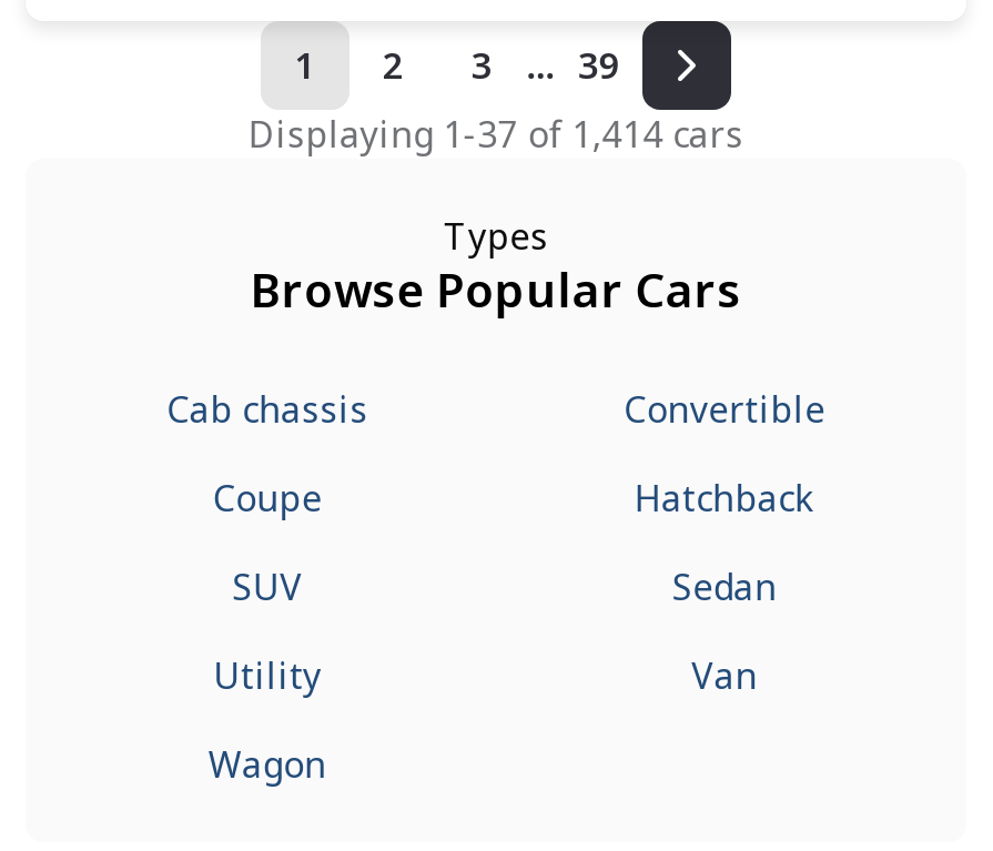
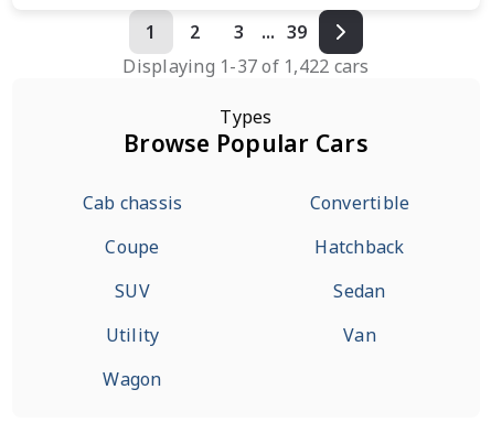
- Displaying 1 - 37 of 1,414cars
+ Displaying 1 - 37 of 1,422cars
